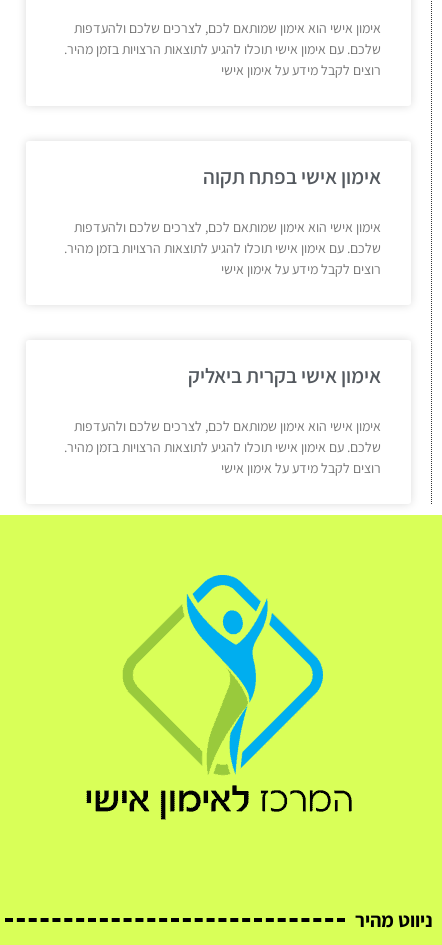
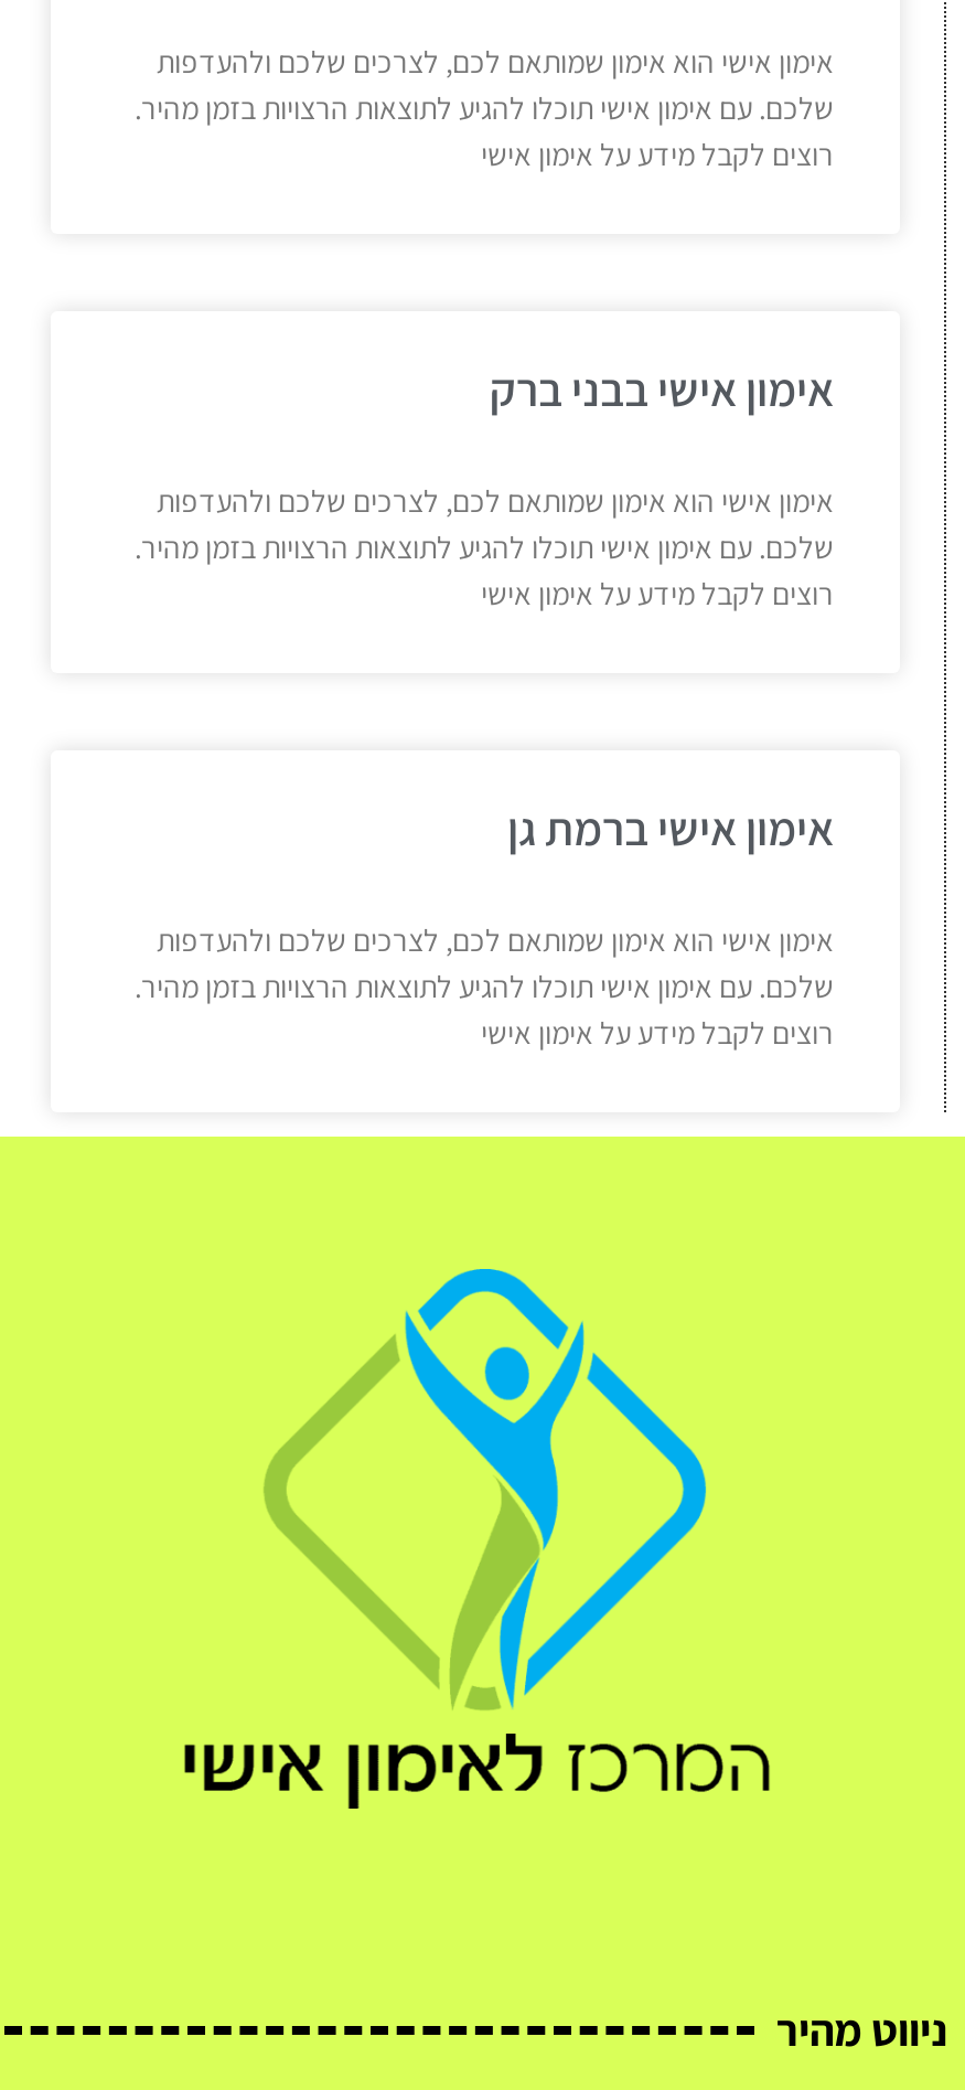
- אימון אישי בפתח תקוה
+ אימון אישי בבני ברק

- אימון אישי בקרית ביאליק
+ אימון אישי ברמת גן
